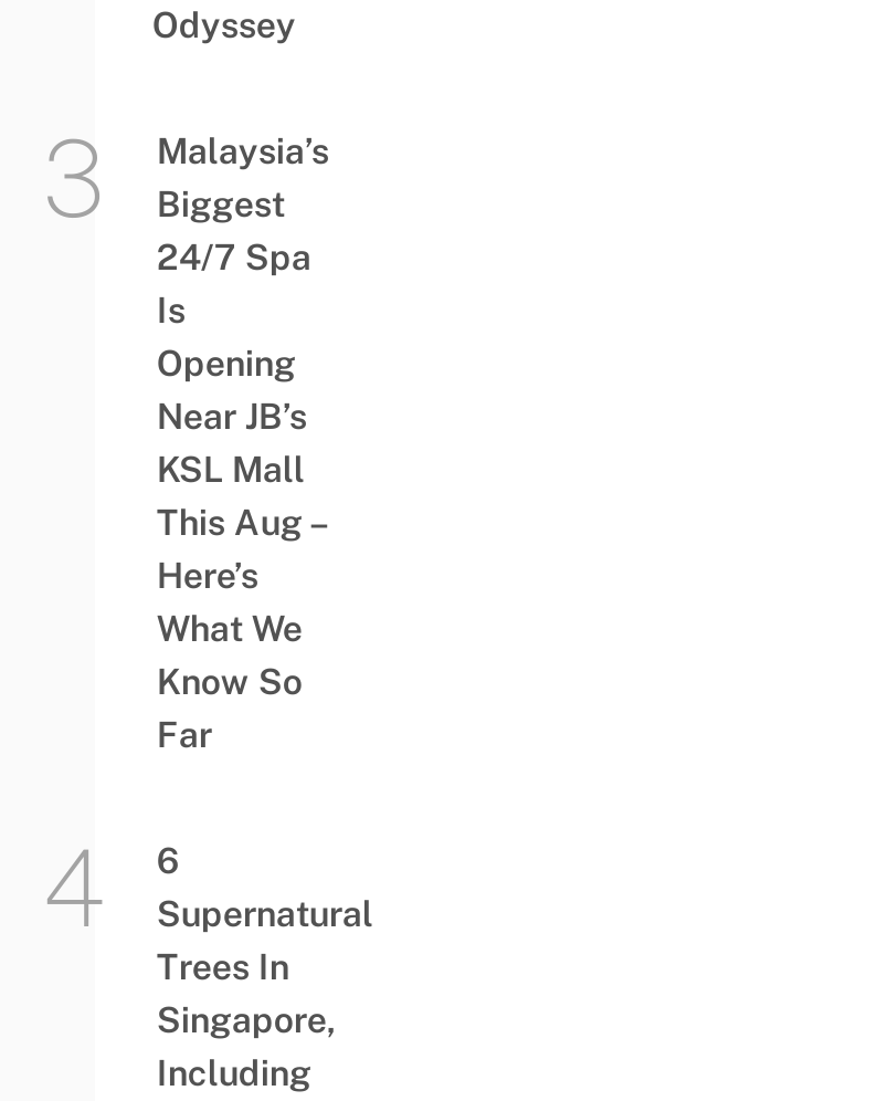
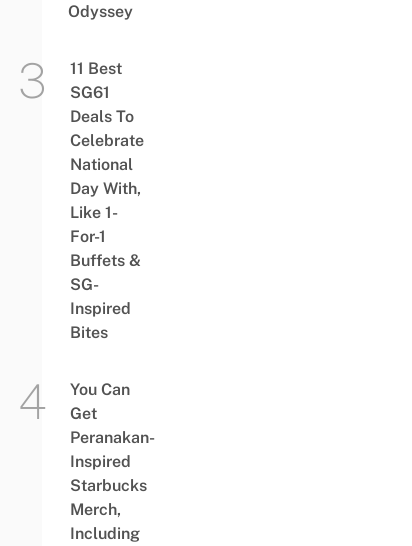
- Malaysia’s
- Biggest
- 24/7 Spa
- Is
- Opening
- Near JB’s
- KSL Mall
- This Aug –
- Here’s
- What We
- Know So
- Far
+ 11 Best
+ SG61
+ Deals To
+ Celebrate
+ National
+ Day With,
+ Like 1-
+ For-1
+ Buffets &
+ SG-
+ Inspired
+ Bites

- 6
- Supernatural
- Trees In
- Singapore,
+ You Can
+ Get
+ Peranakan-
+ Inspired
+ Starbucks
+ Merch,
